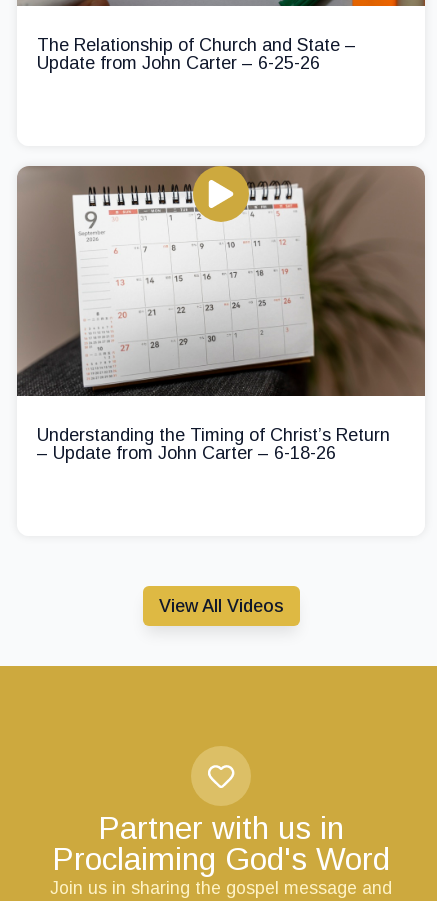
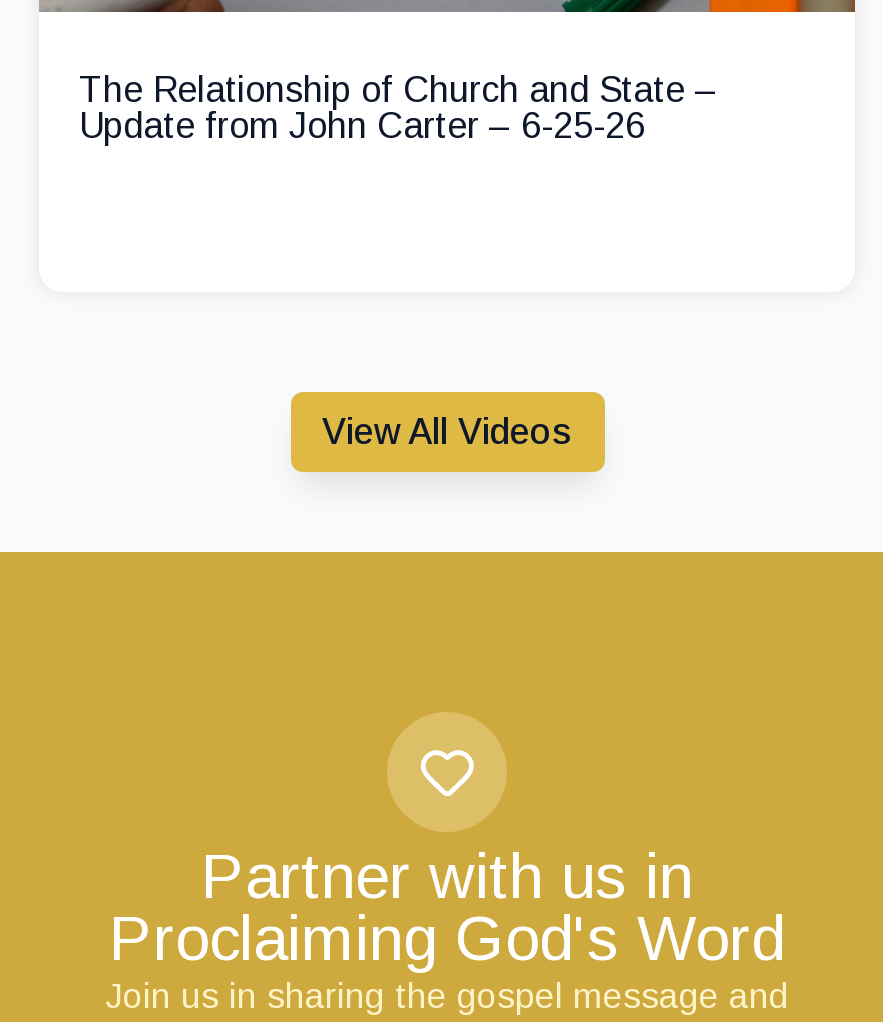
- [image]
- Understanding the Timing of Christ’s Return
- – Update from John Carter – 6-18-26
